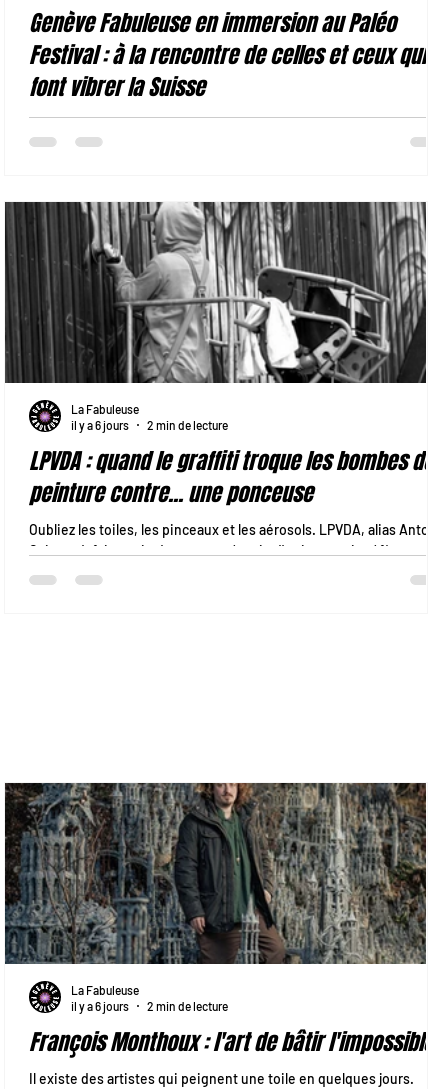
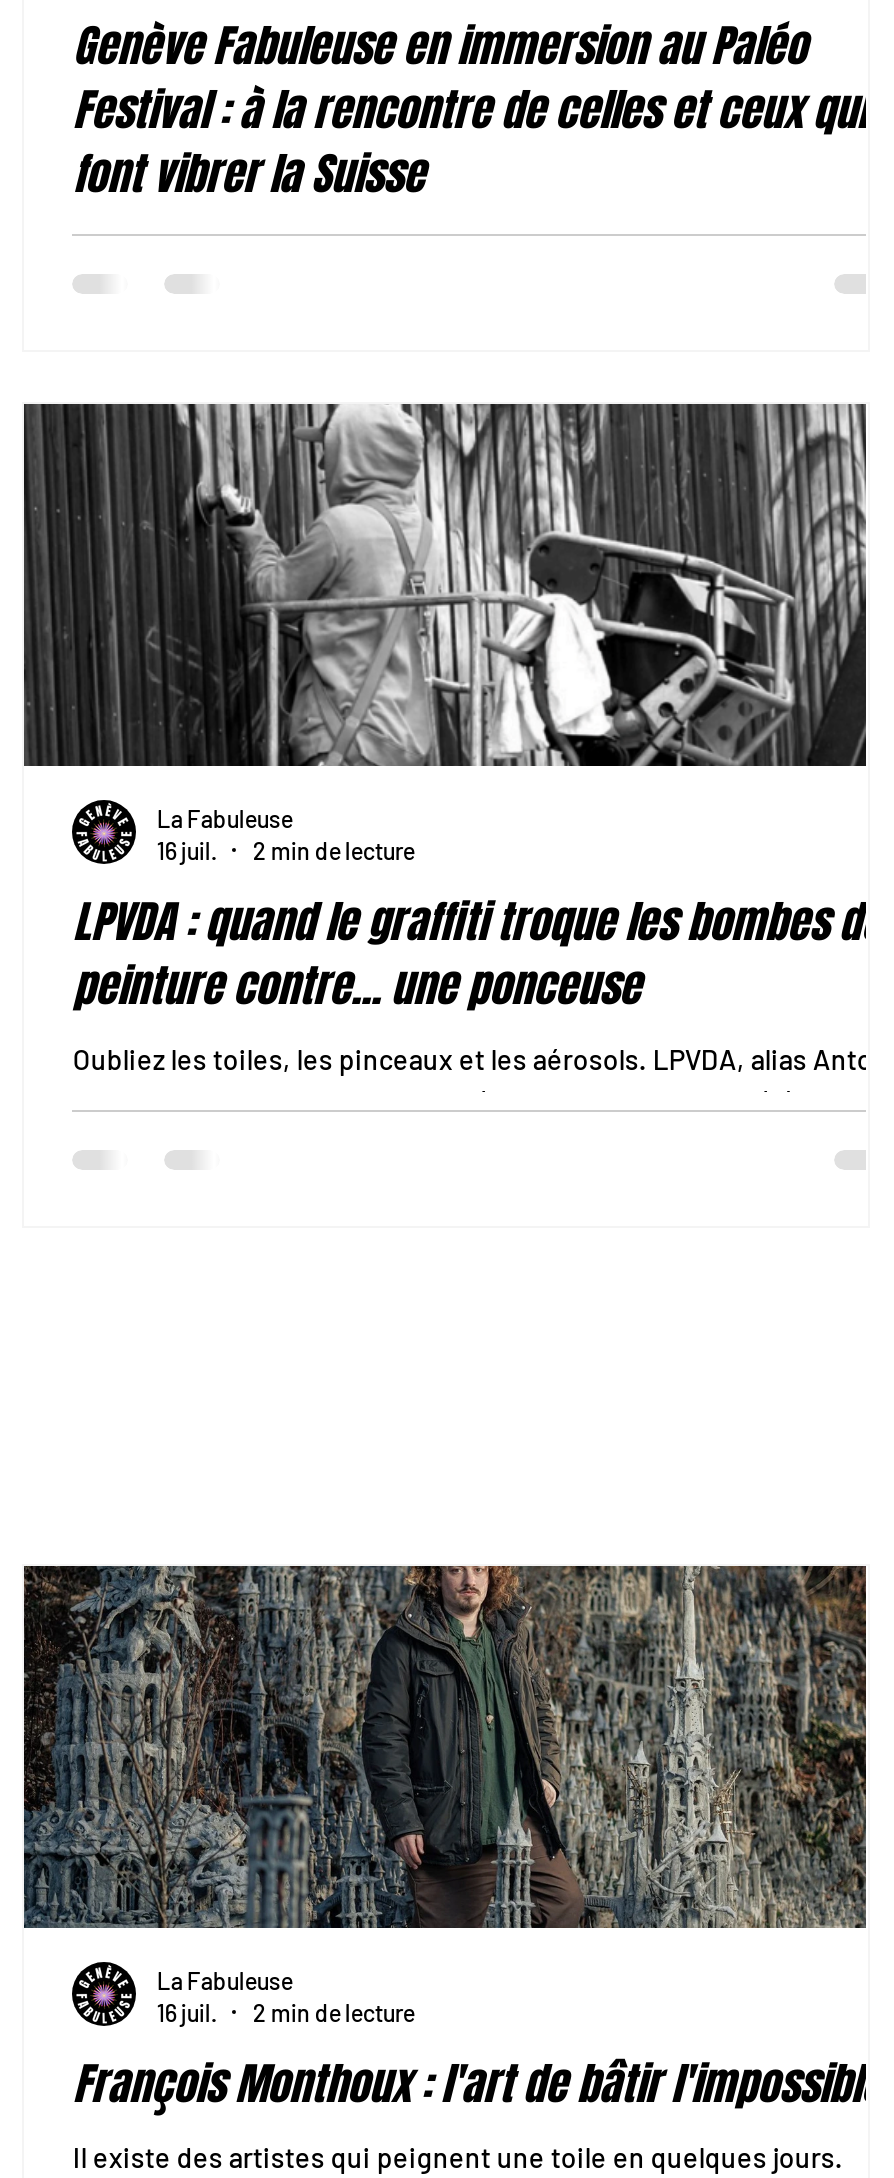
- il y a 6 jours 2 min de lecture
+ 16 juil. 2 min de lecture

- il y a 6 jours 2 min de lecture
+ 16 juil. 2 min de lecture
